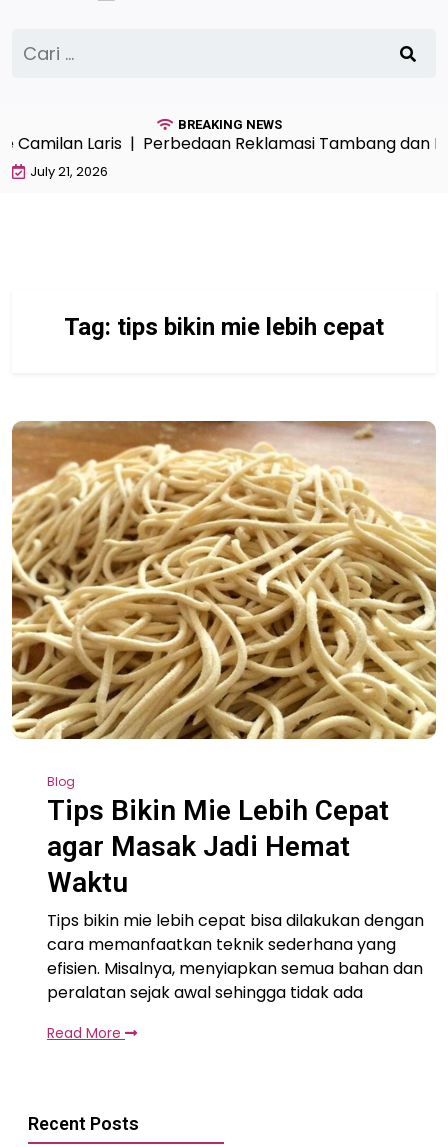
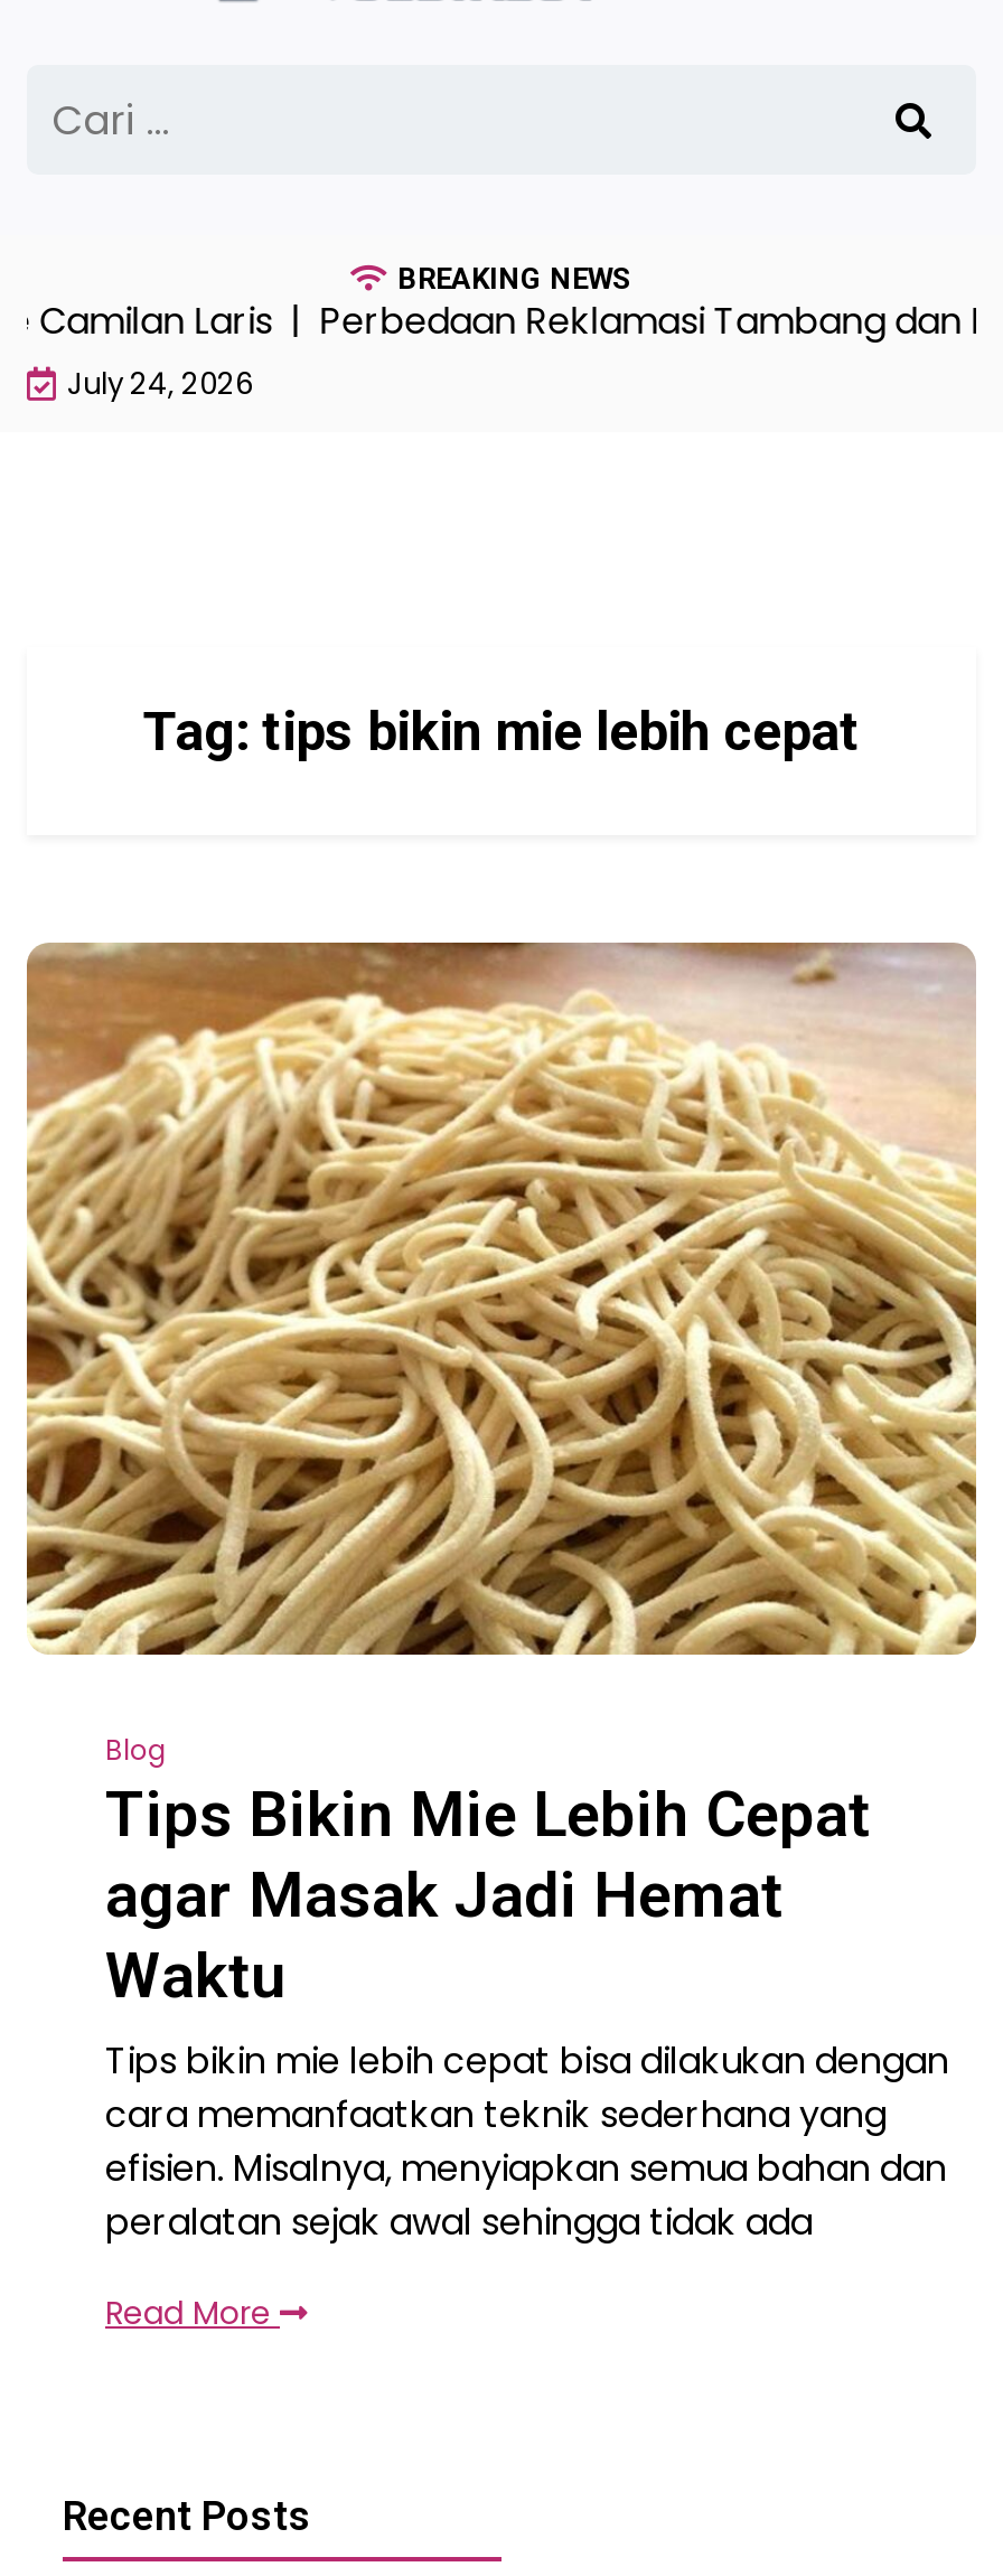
- July 21, 2026
+ July 24, 2026
